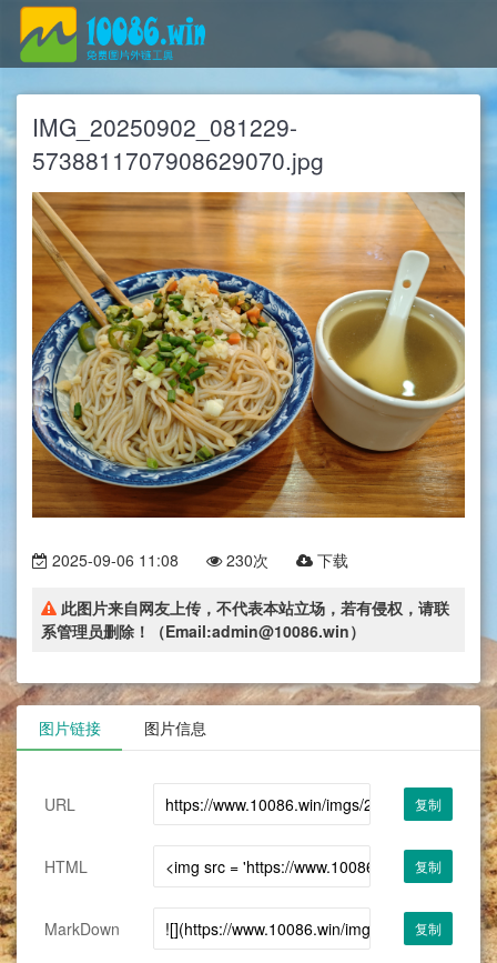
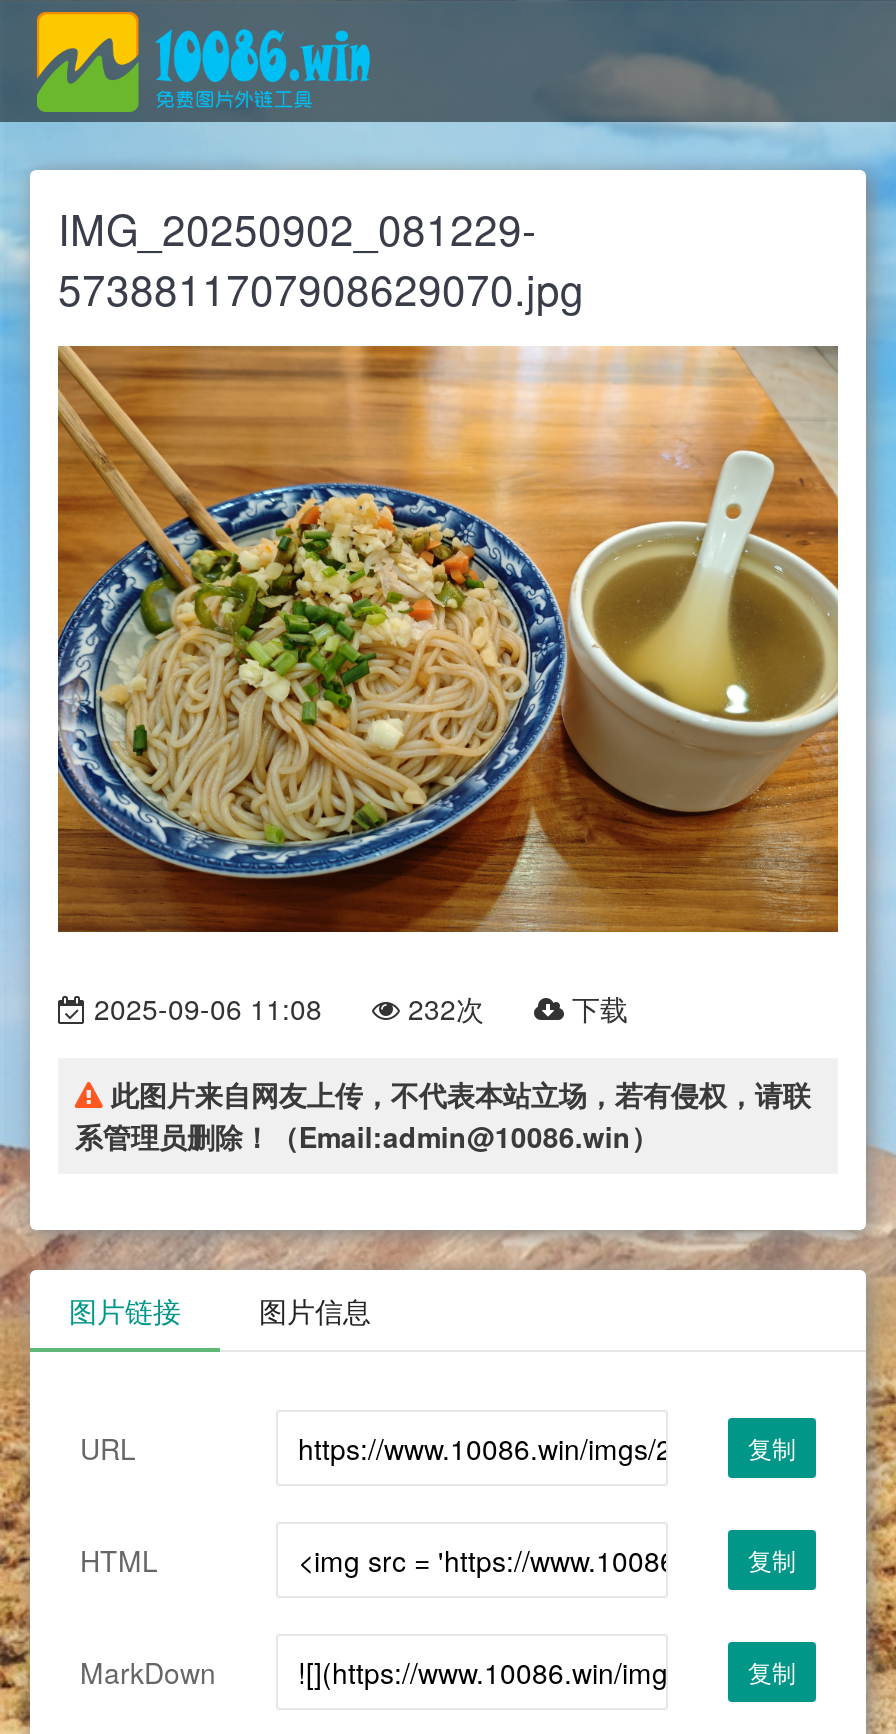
- 2025-09-06 11:08 230次 下载
+ 2025-09-06 11:08 232次 下载
